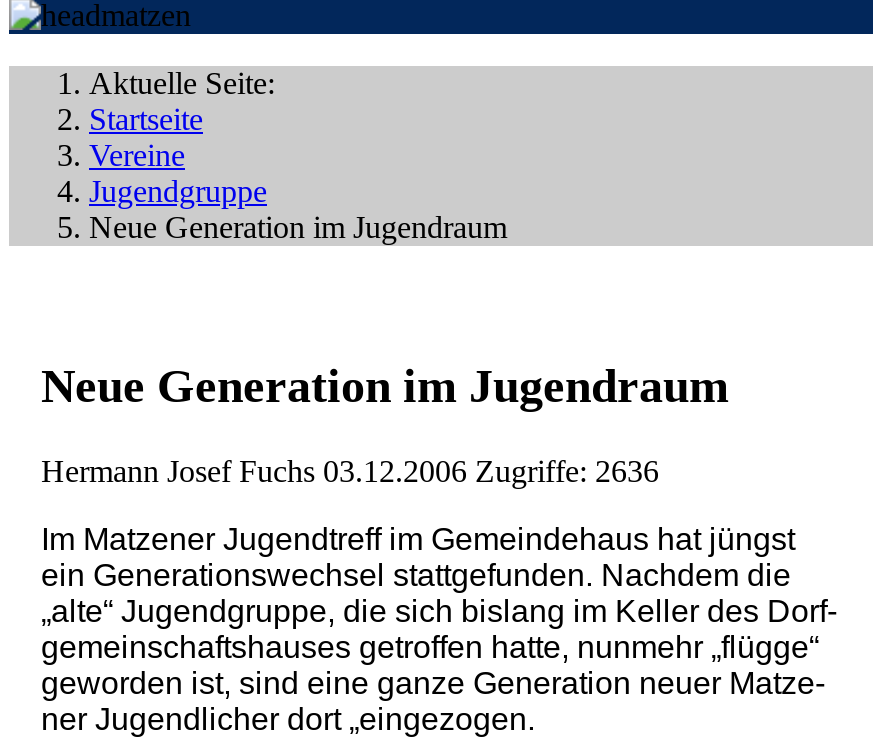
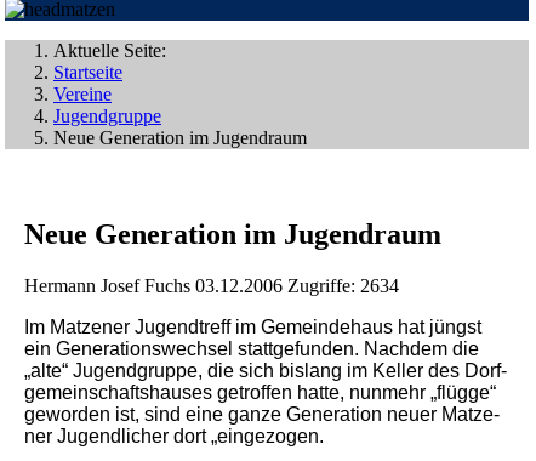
- Hermann Josef Fuchs 03.12.2006 Zugriffe: 2636
+ Hermann Josef Fuchs 03.12.2006 Zugriffe: 2634
